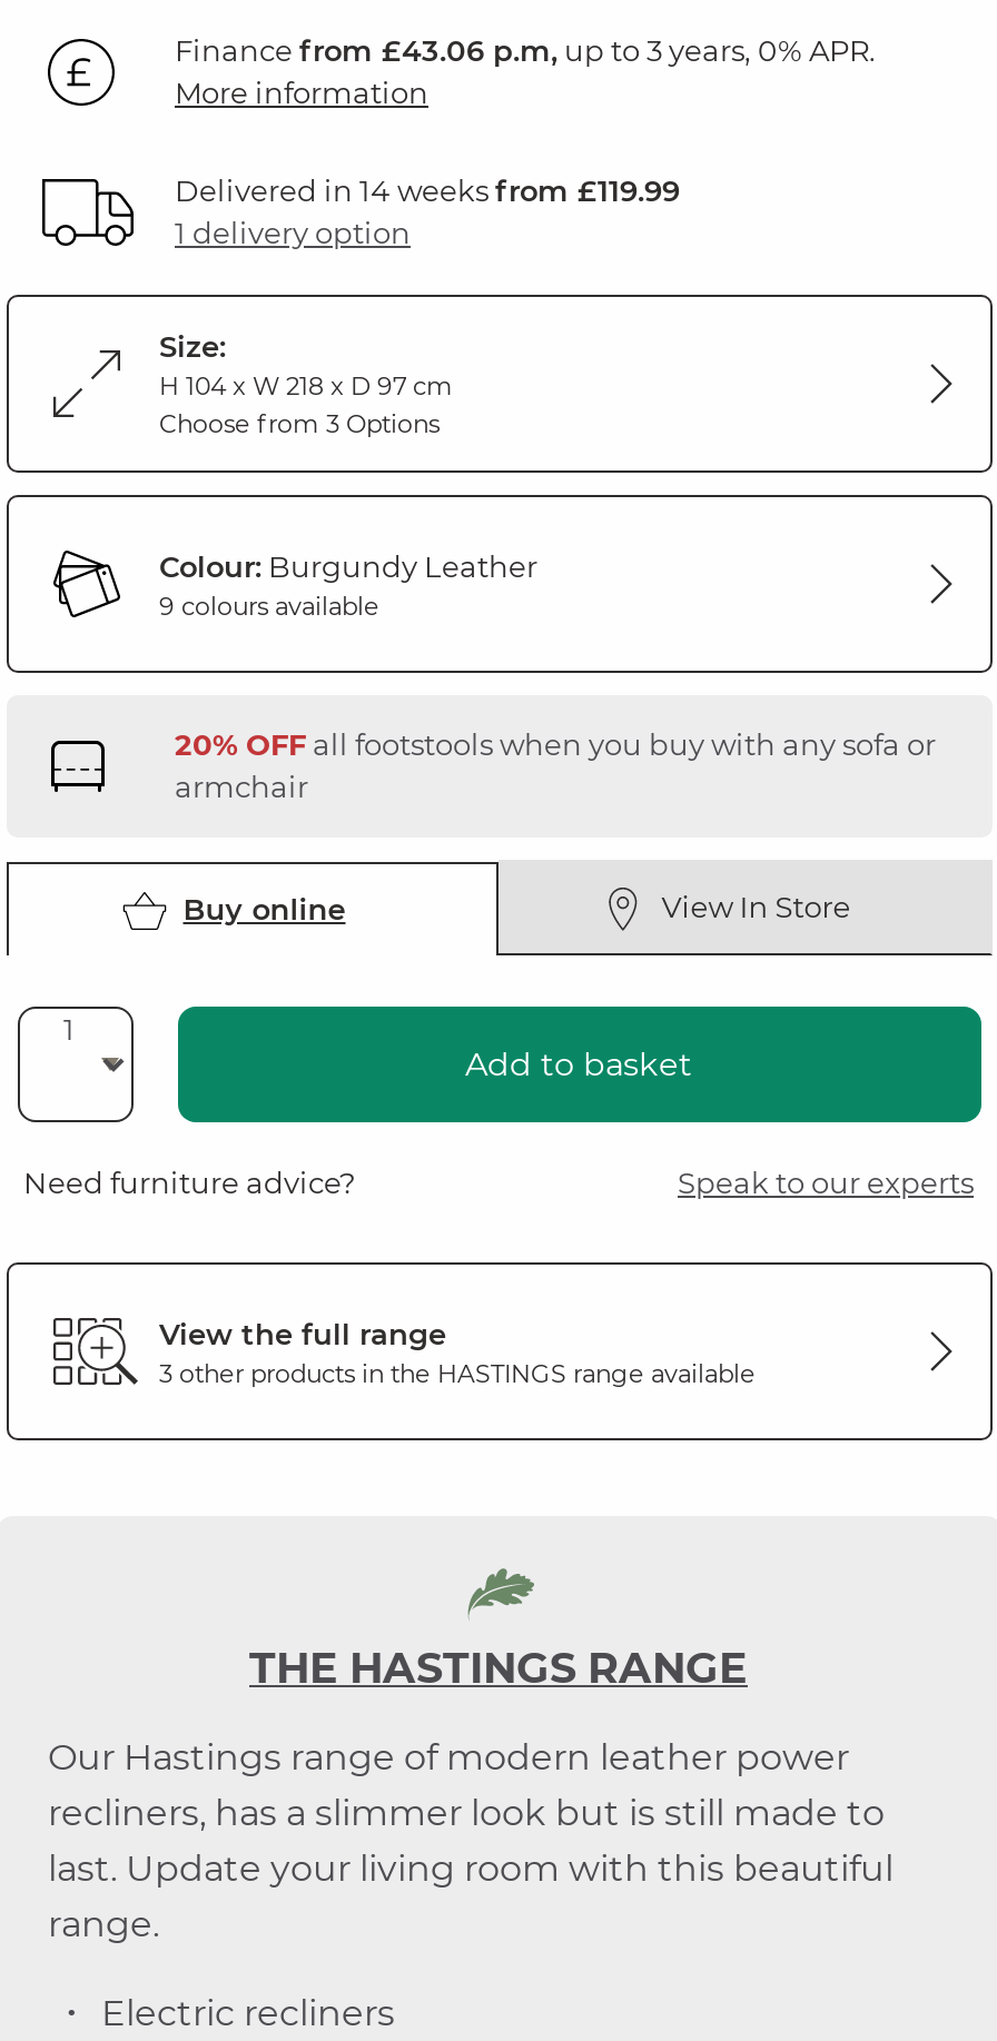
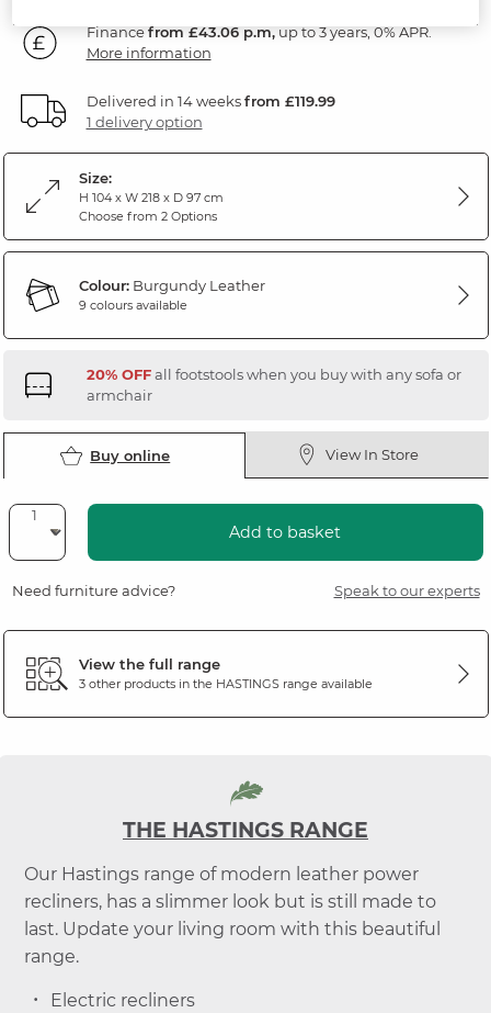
- Choose from 3 Options
+ Choose from 2 Options
